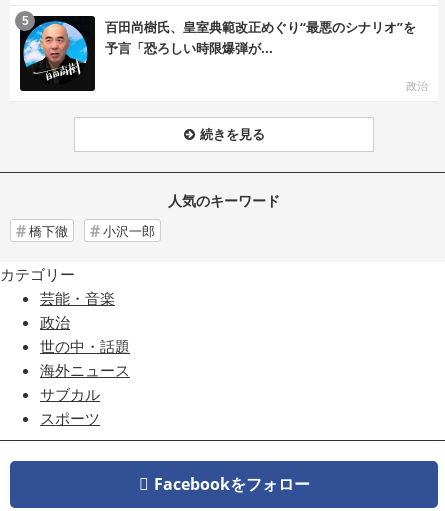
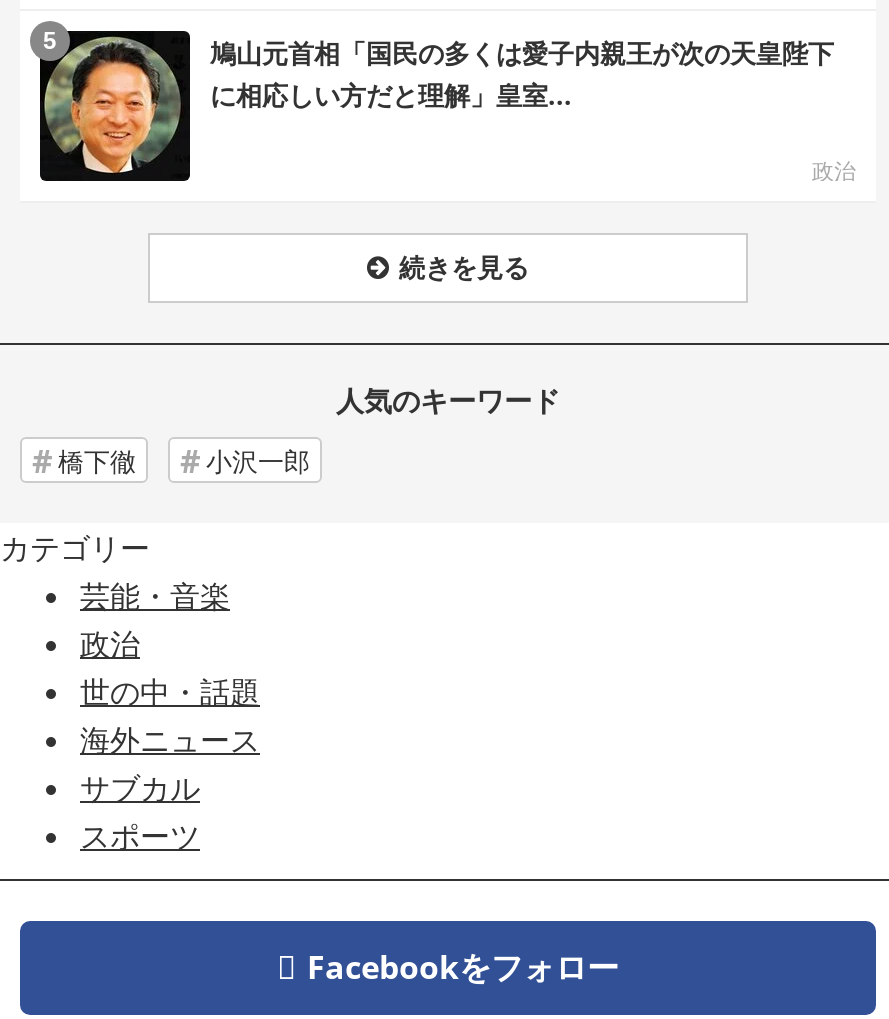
- [image]
- 百田尚樹氏、皇室典範改正めぐり“最悪のシナリオ”を
- 予言「恐ろしい時限爆弾が...
+ [image]
+ 鳩山元首相「国民の多くは愛子内親王が次の天皇陛下
+ に相応しい方だと理解」皇室...
